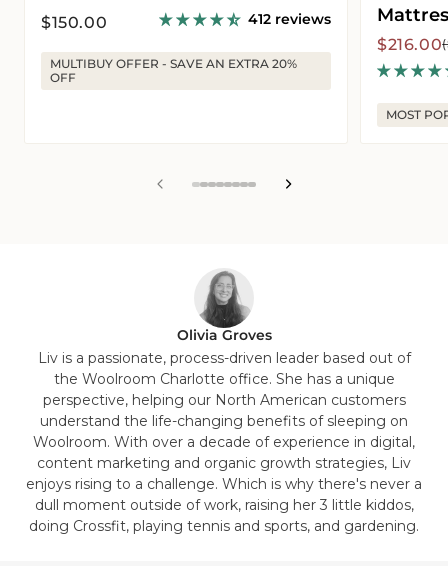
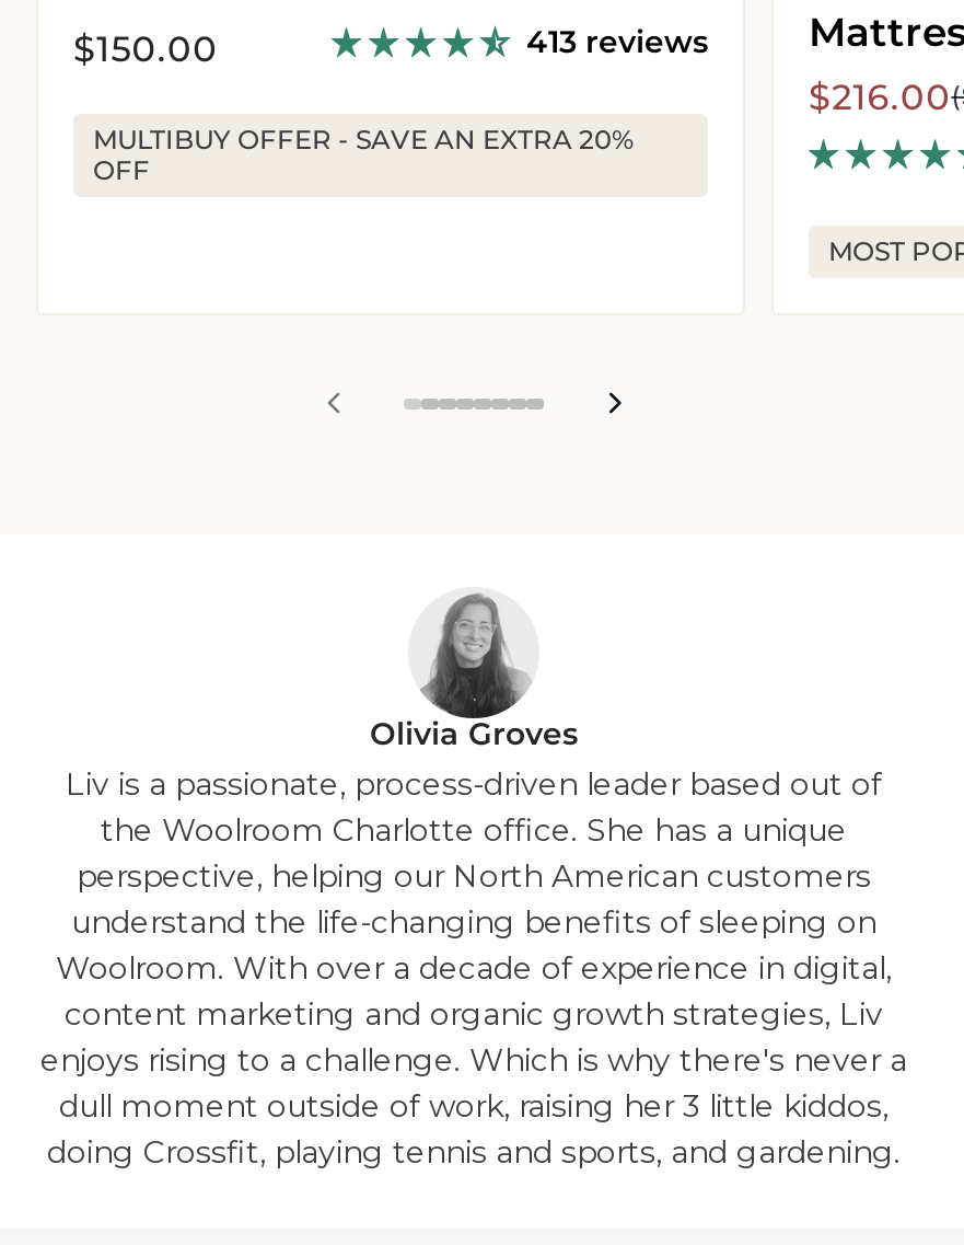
- 412 reviews
+ 413 reviews
